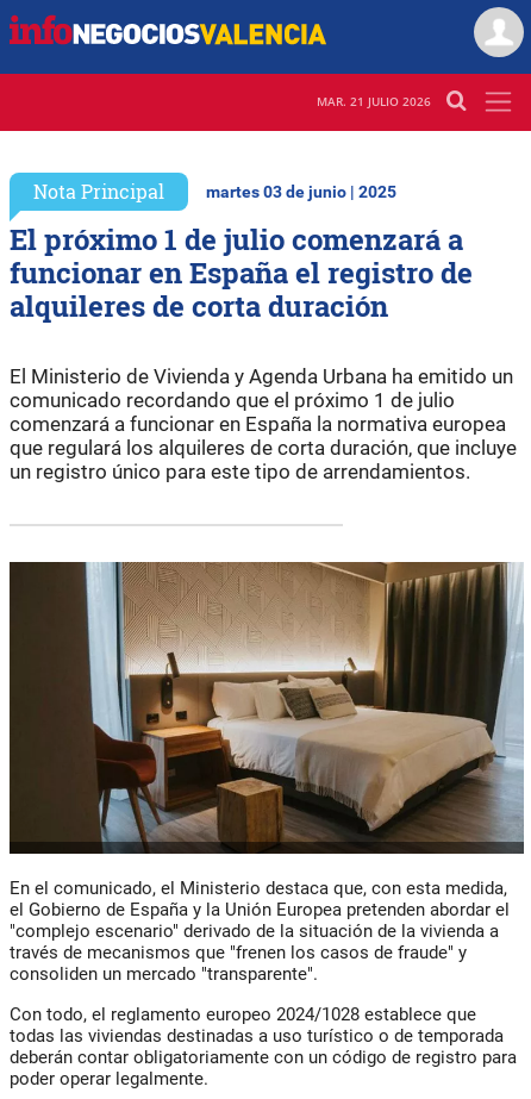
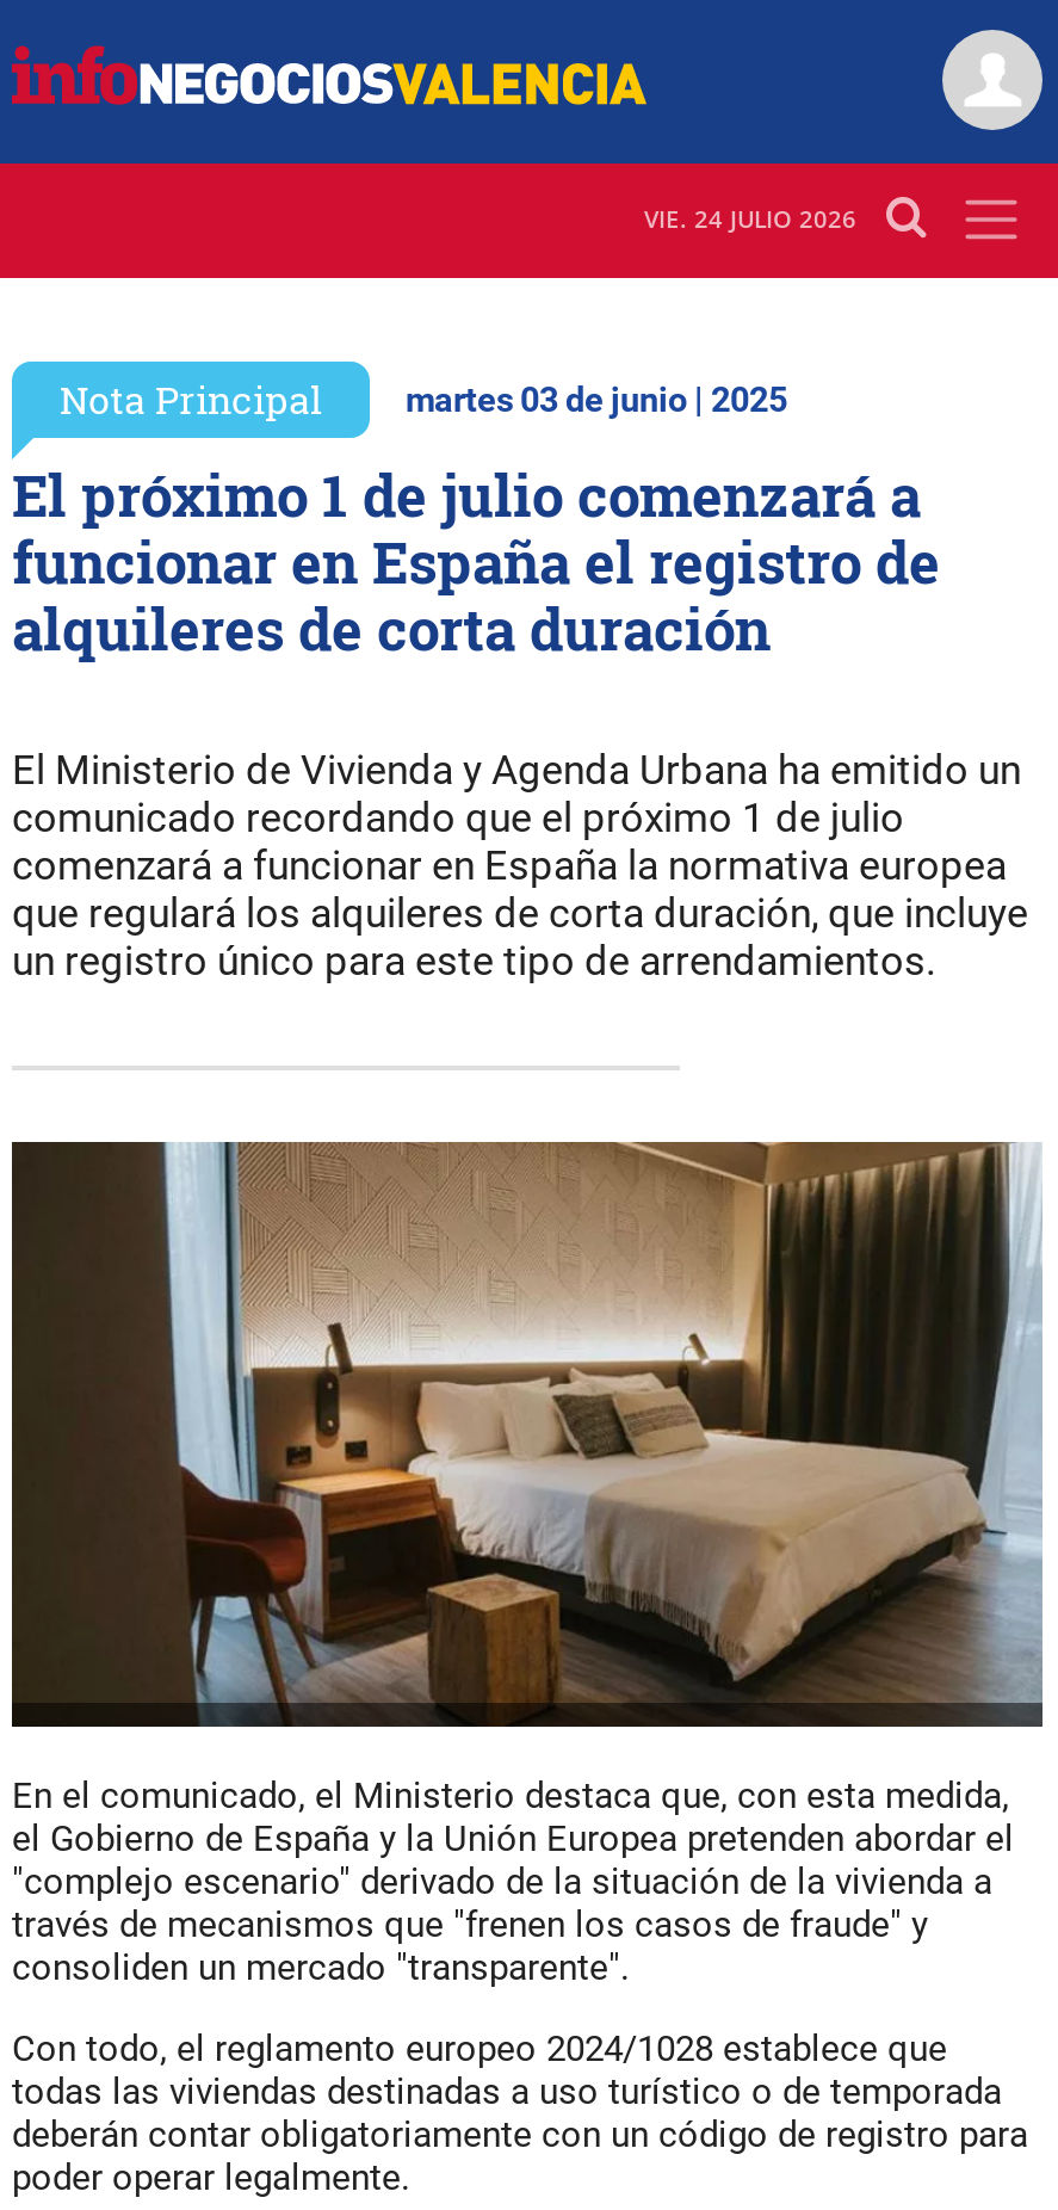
- MAR. 21 JULIO 2026
+ VIE. 24 JULIO 2026
